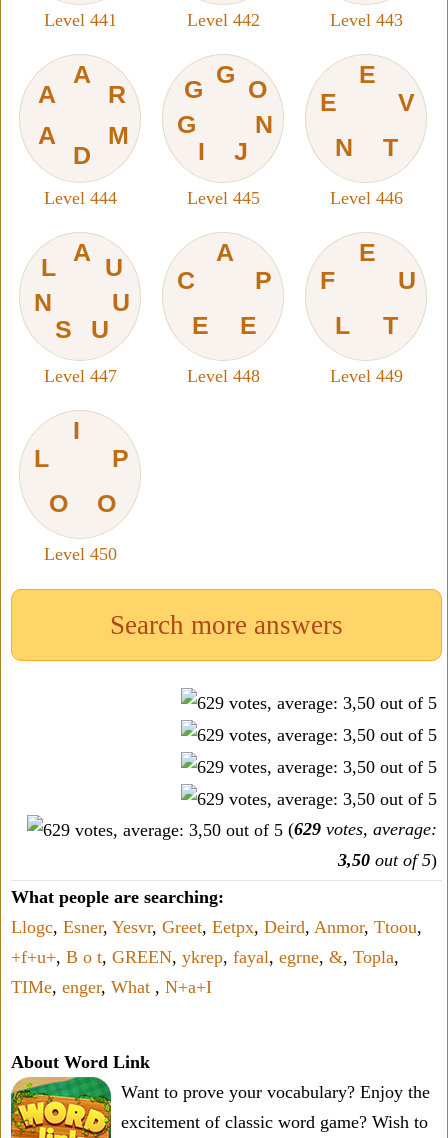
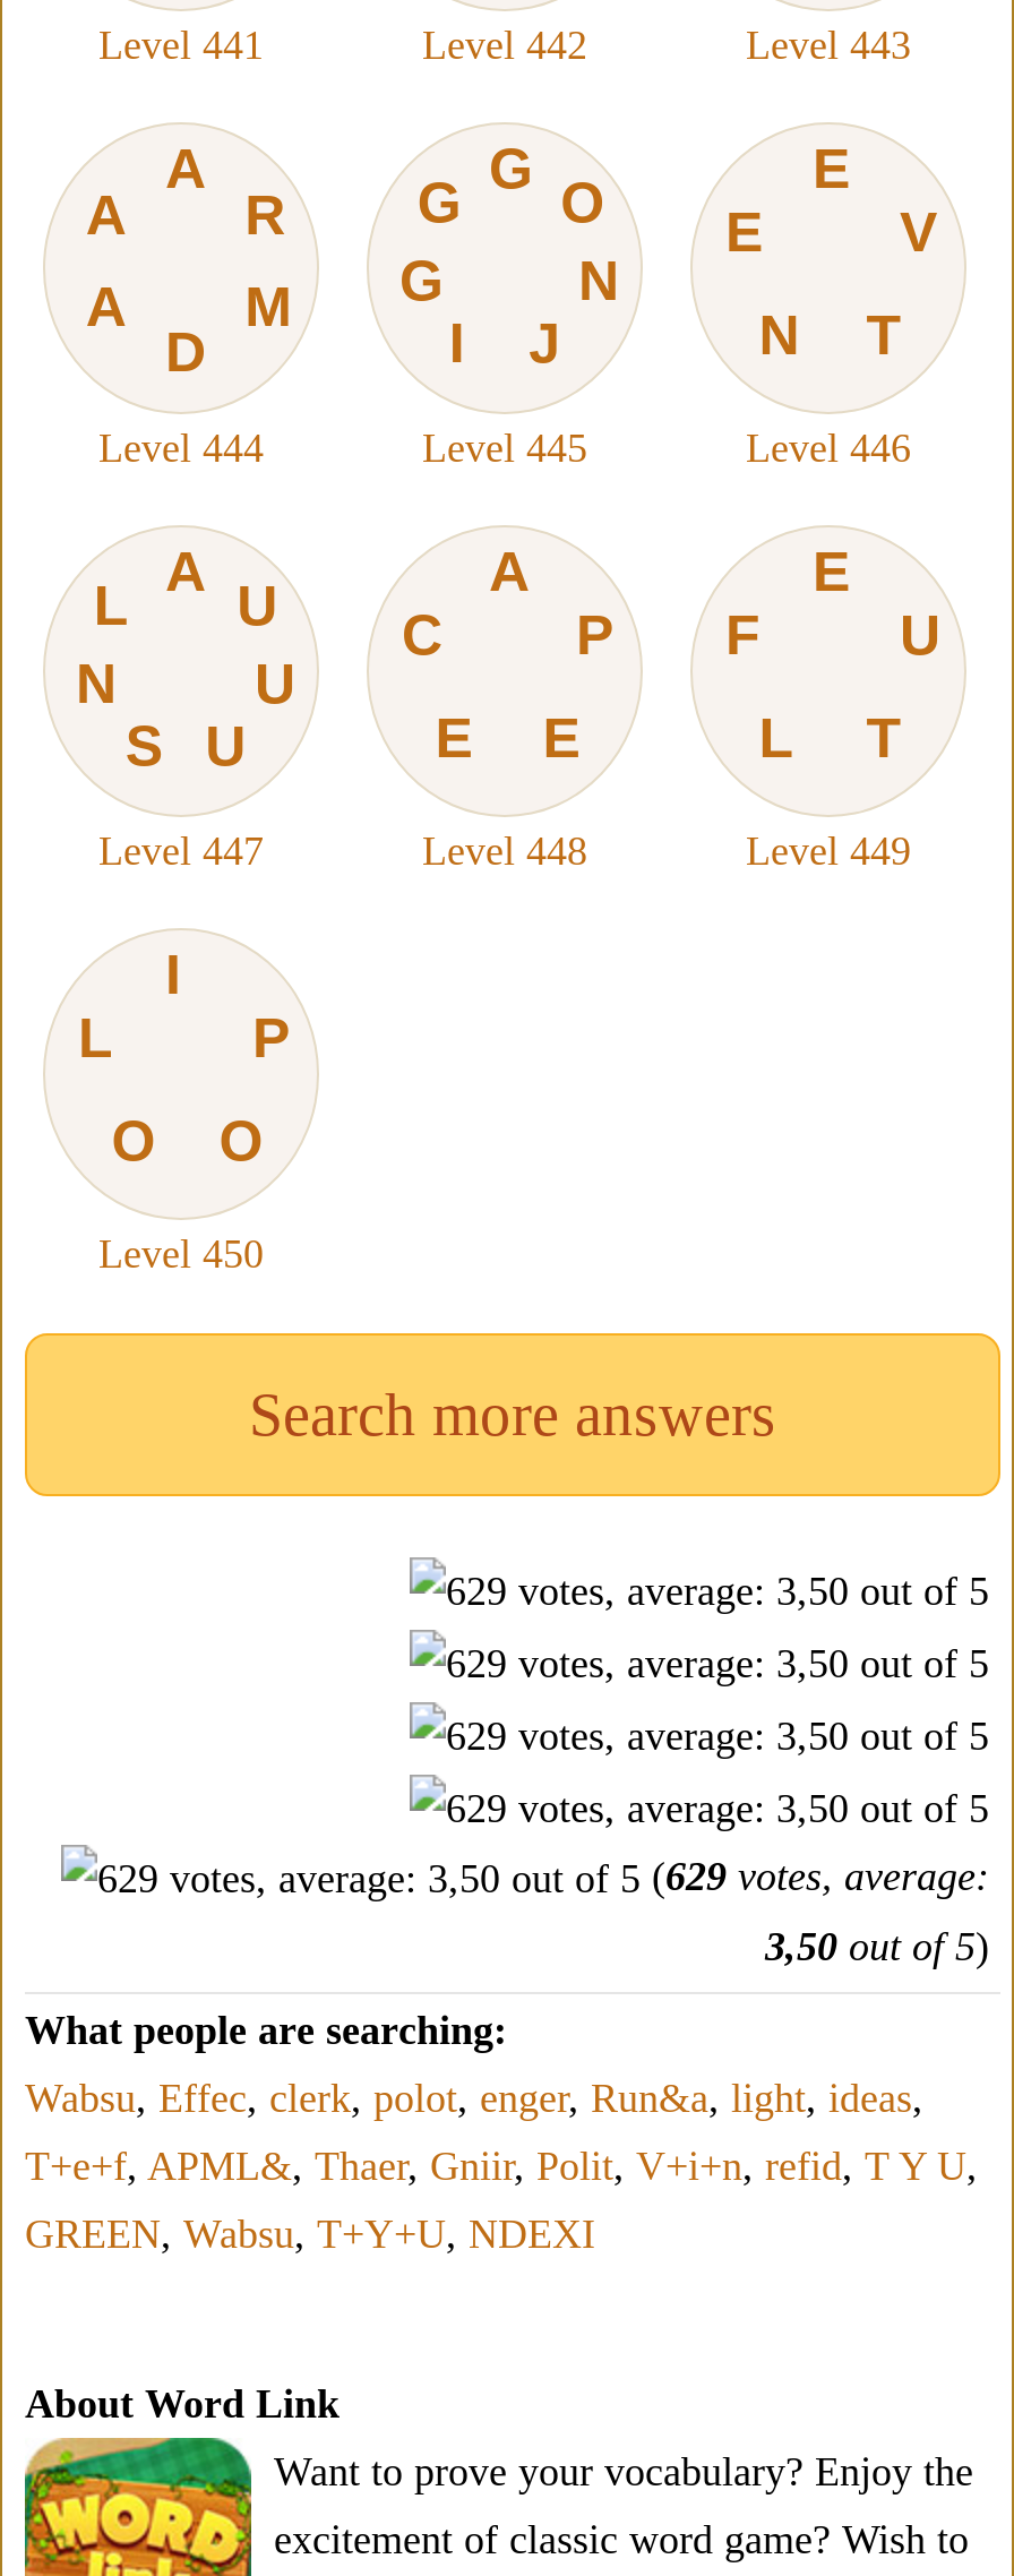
- Llogc, Esner, Yesvr, Greet, Eetpx, Deird, Anmor, Ttoou,
+ Wabsu, Effec, clerk, polot, enger, Run&a, light, ideas,

- +f+u+, B o t, GREEN, ykrep, fayal, egrne, &, Topla,
+ T+e+f, APML&, Thaer, Gniir, Polit, V+i+n, refid, T Y U,

- TIMe, enger, What, N+a+I
+ GREEN, Wabsu, T+Y+U, NDEXI
